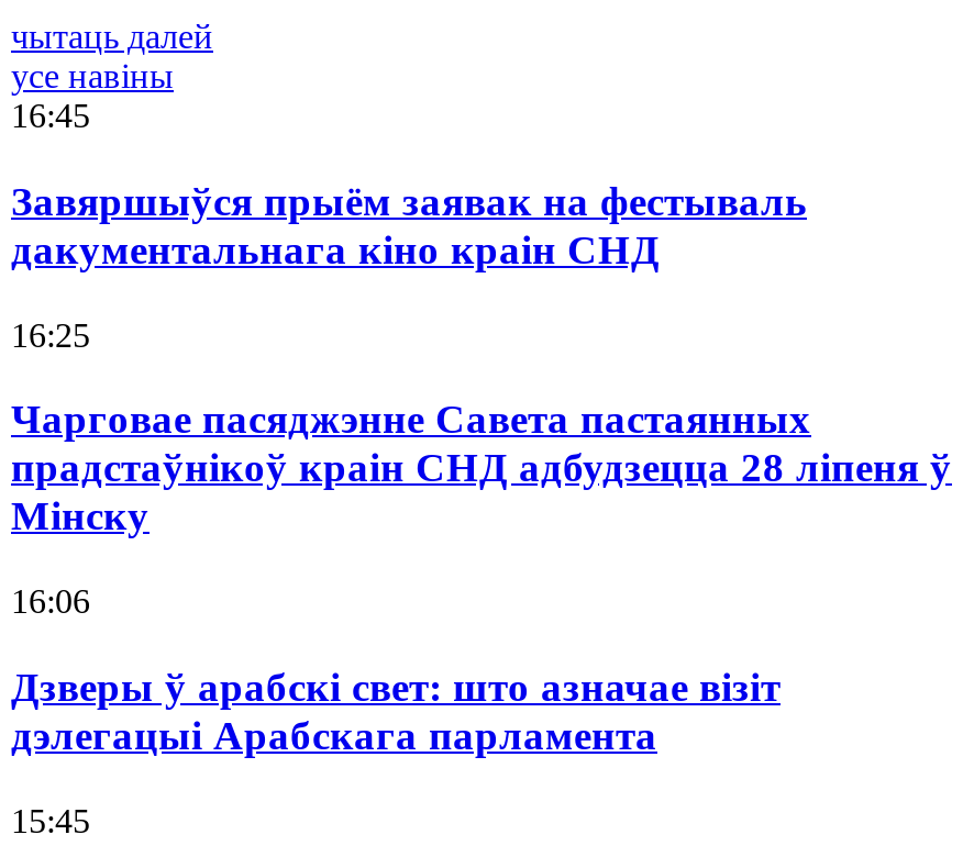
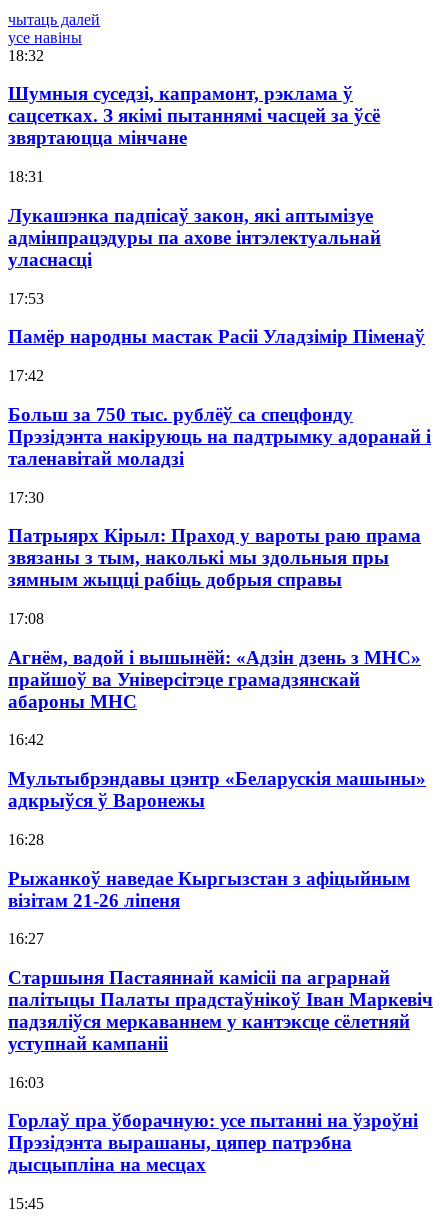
- 16:45
- Завяршыўся прыём заявак на фестываль
- дакументальнага кіно краін СНД
- 16:25
- Чарговае пасяджэнне Савета пастаянных
- прадстаўнікоў краін СНД адбудзецца 28 ліпеня ў
- Мінску
- 16:06
- Дзверы ў арабскі свет: што азначае візіт
- дэлегацыі Арабскага парламента
+ 18:32
+ Шумныя суседзі, капрамонт, рэклама ў
+ сацсетках. З якімі пытаннямі часцей за ўсё
+ звяртаюцца мінчане
+ 18:31
+ Лукашэнка падпісаў закон, які аптымізуе
+ адмінпрацэдуры па ахове інтэлектуальнай
+ уласнасці
+ 17:53
+ Памёр народны мастак Расіі Уладзімір Піменаў
+ 17:42
+ Больш за 750 тыс. рублёў са спецфонду
+ Прэзідэнта накіруюць на падтрымку адоранай і
+ таленавітай моладзі
+ 17:30
+ Патрыярх Кірыл: Праход у вароты раю прама
+ звязаны з тым, наколькі мы здольныя пры
+ зямным жыцці рабіць добрыя справы
+ 17:08
+ Агнём, вадой і вышынёй: «Адзін дзень з МНС»
+ прайшоў ва Універсітэце грамадзянскай
+ абароны МНС
+ 16:42
+ Мультыбрэндавы цэнтр «Беларускія машыны»
+ адкрыўся ў Варонежы
+ 16:28
+ Рыжанкоў наведае Кыргызстан з афіцыйным
+ візітам 21-26 ліпеня
+ 16:27
+ Старшыня Пастаяннай камісіі па аграрнай
+ палітыцы Палаты прадстаўнікоў Іван Маркевіч
+ падзяліўся меркаваннем у кантэксце сёлетняй
+ уступнай кампаніі
+ 16:03
+ Горлаў пра ўборачную: усе пытанні на ўзроўні
+ Прэзідэнта вырашаны, цяпер патрэбна
+ дысцыпліна на месцах
